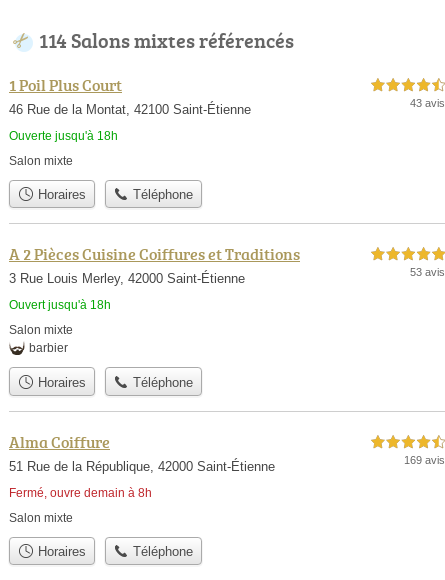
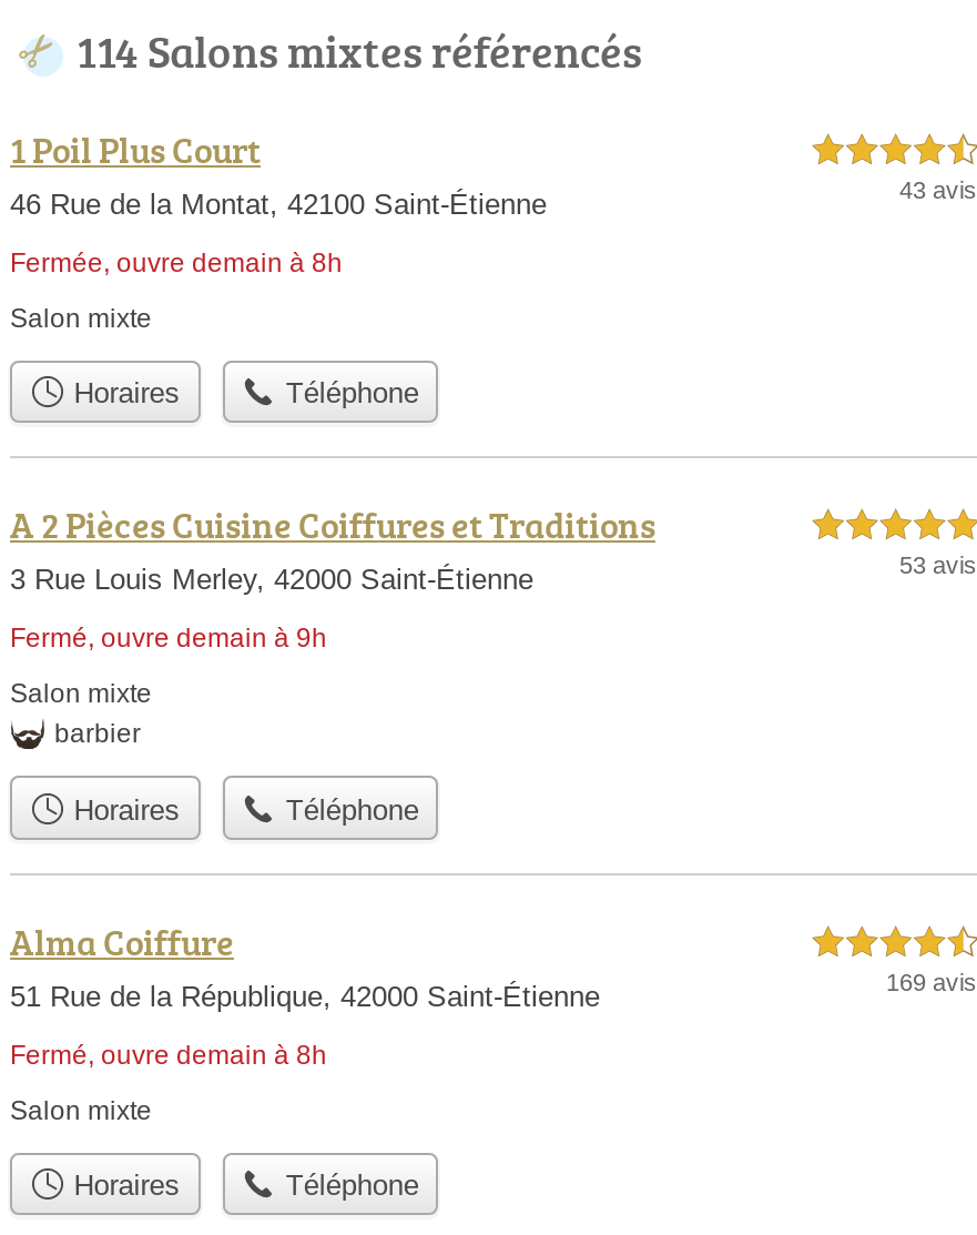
- Ouverte jusqu'à 18h
+ Fermée, ouvre demain à 8h

- Ouvert jusqu'à 18h
+ Fermé, ouvre demain à 9h
